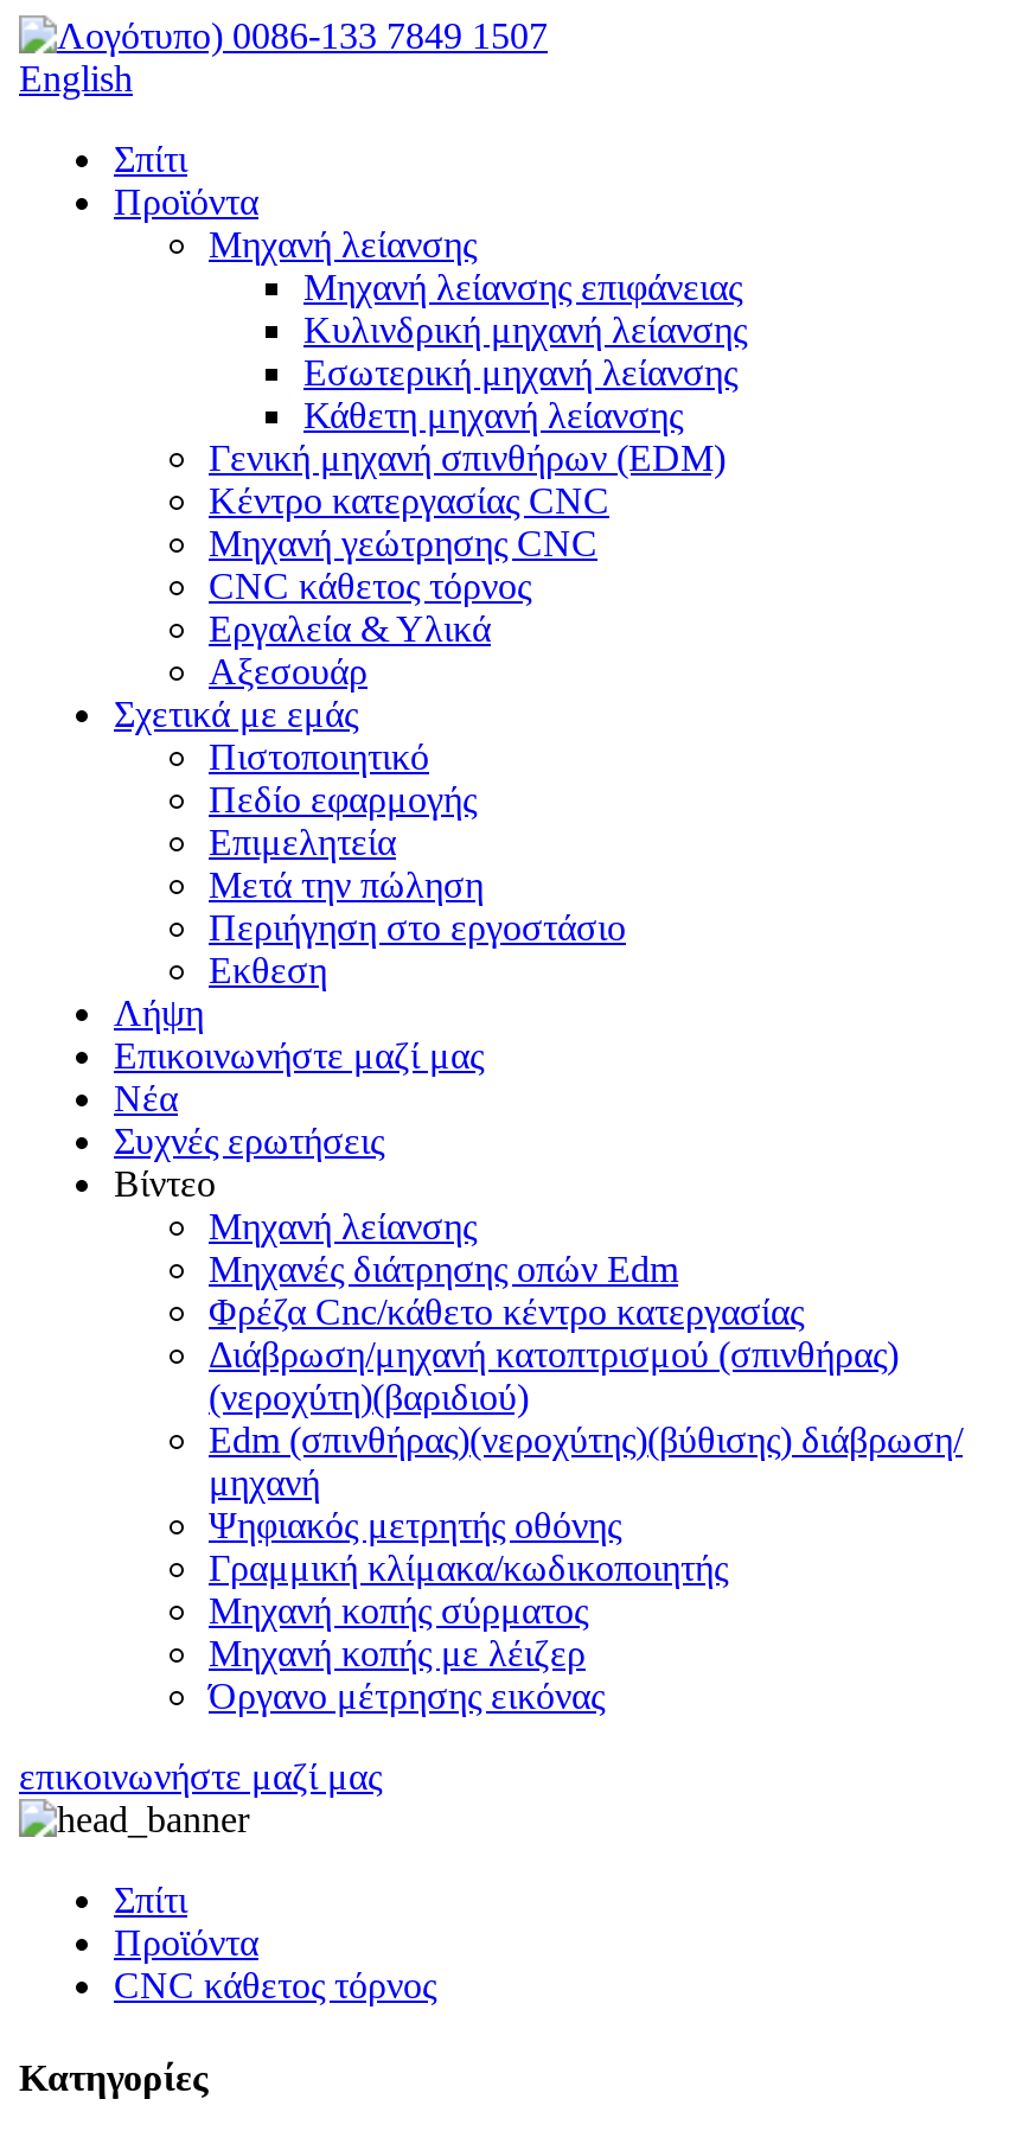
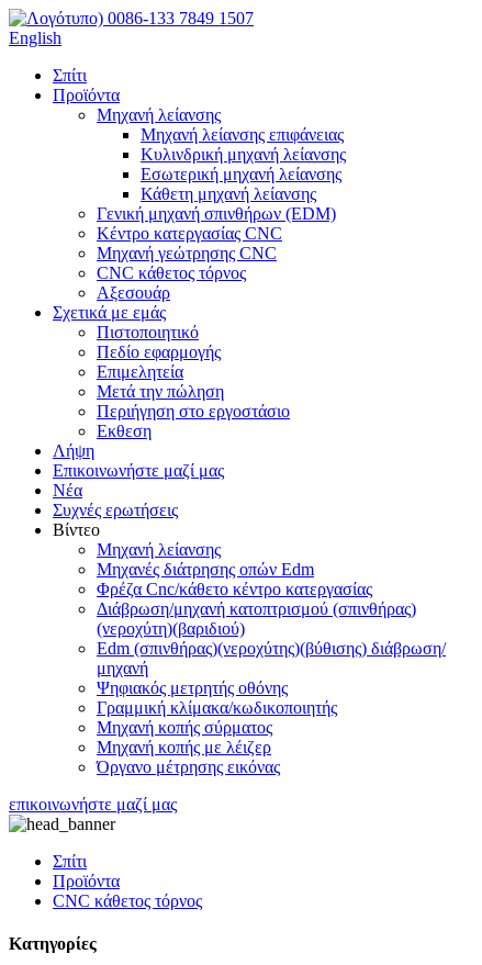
- Εργαλεία & Υλικά
